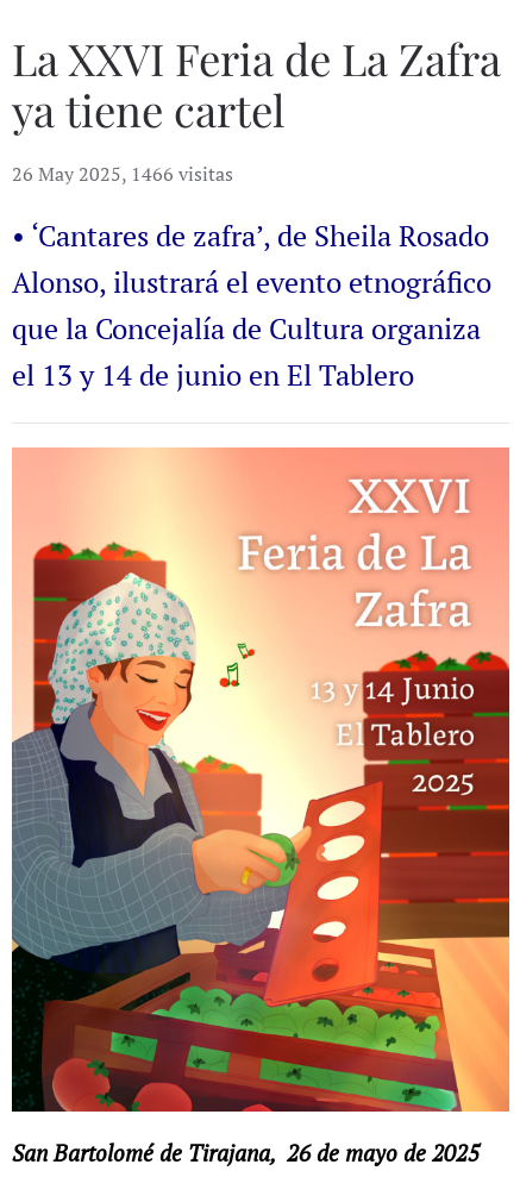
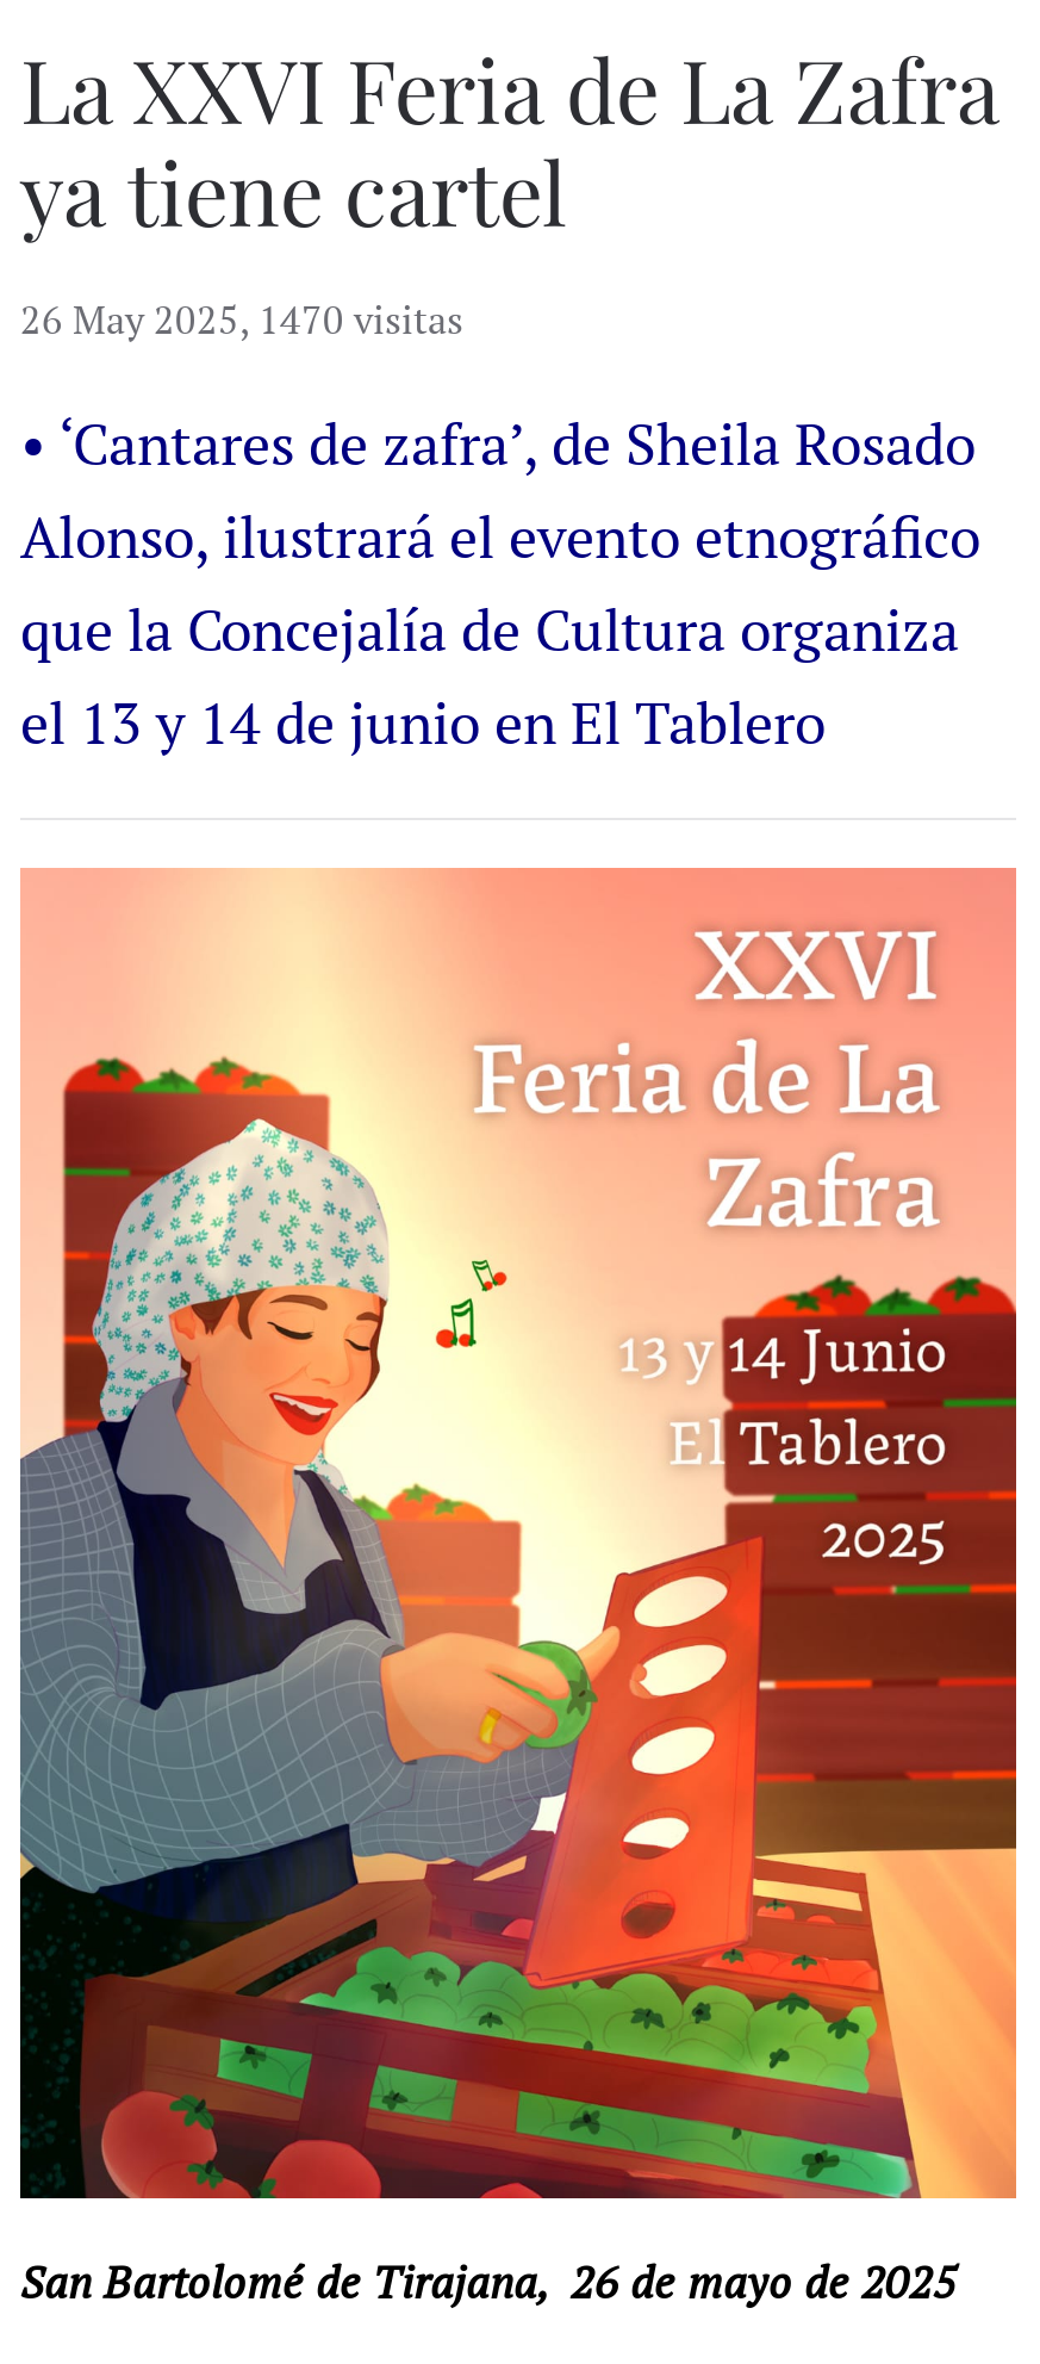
- 26 May 2025, 1466 visitas
+ 26 May 2025, 1470 visitas
